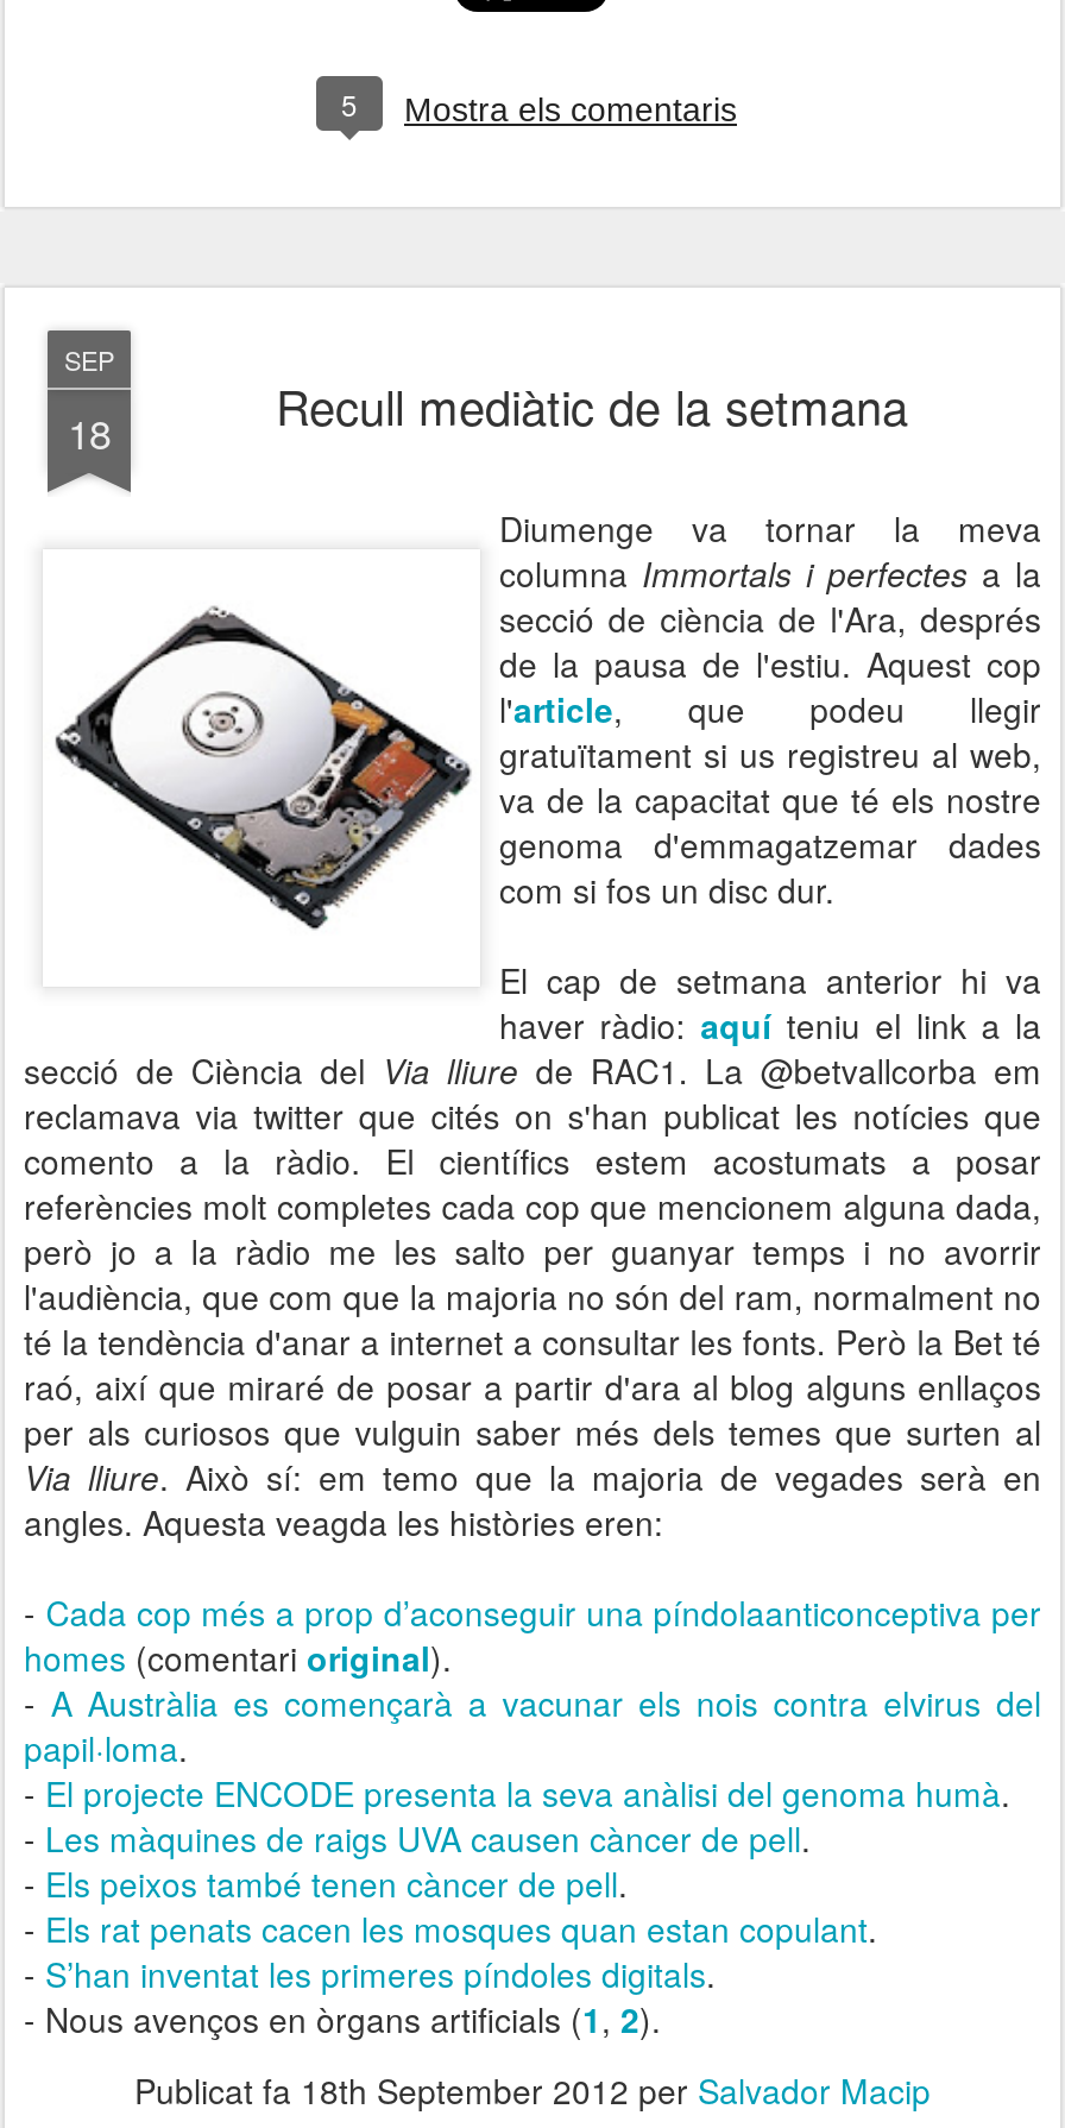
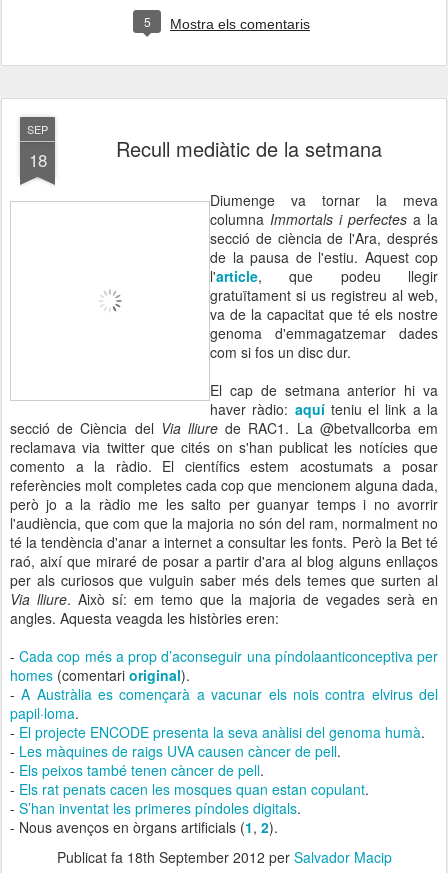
- [image]
